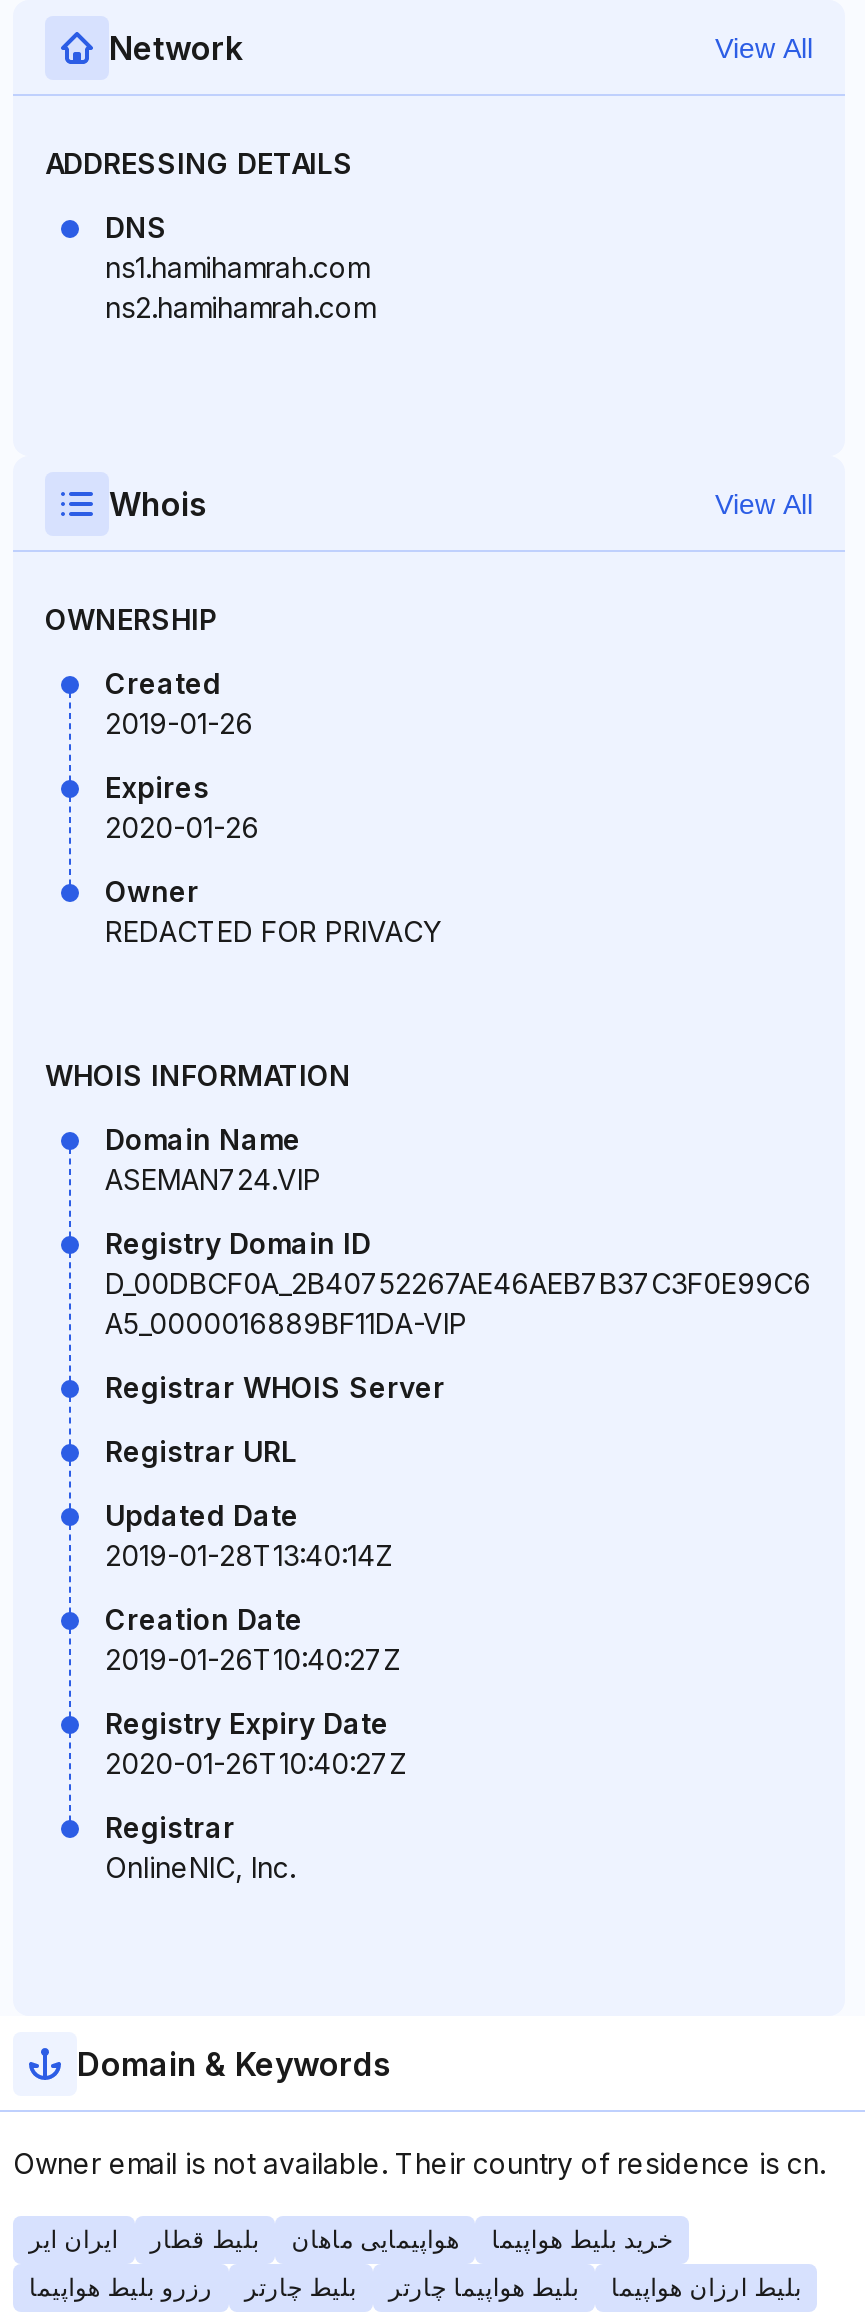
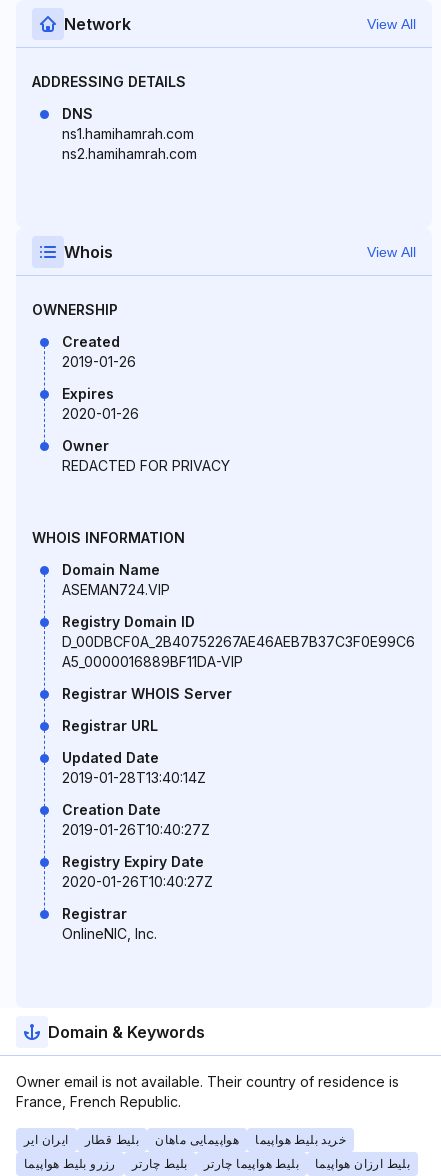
- Owner email is not available. Their country of residence is cn.
+ Owner email is not available. Their country of residence is
+ France, French Republic.
